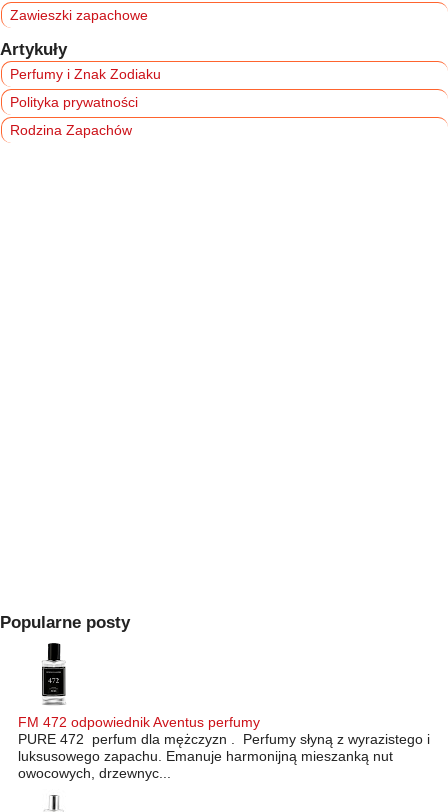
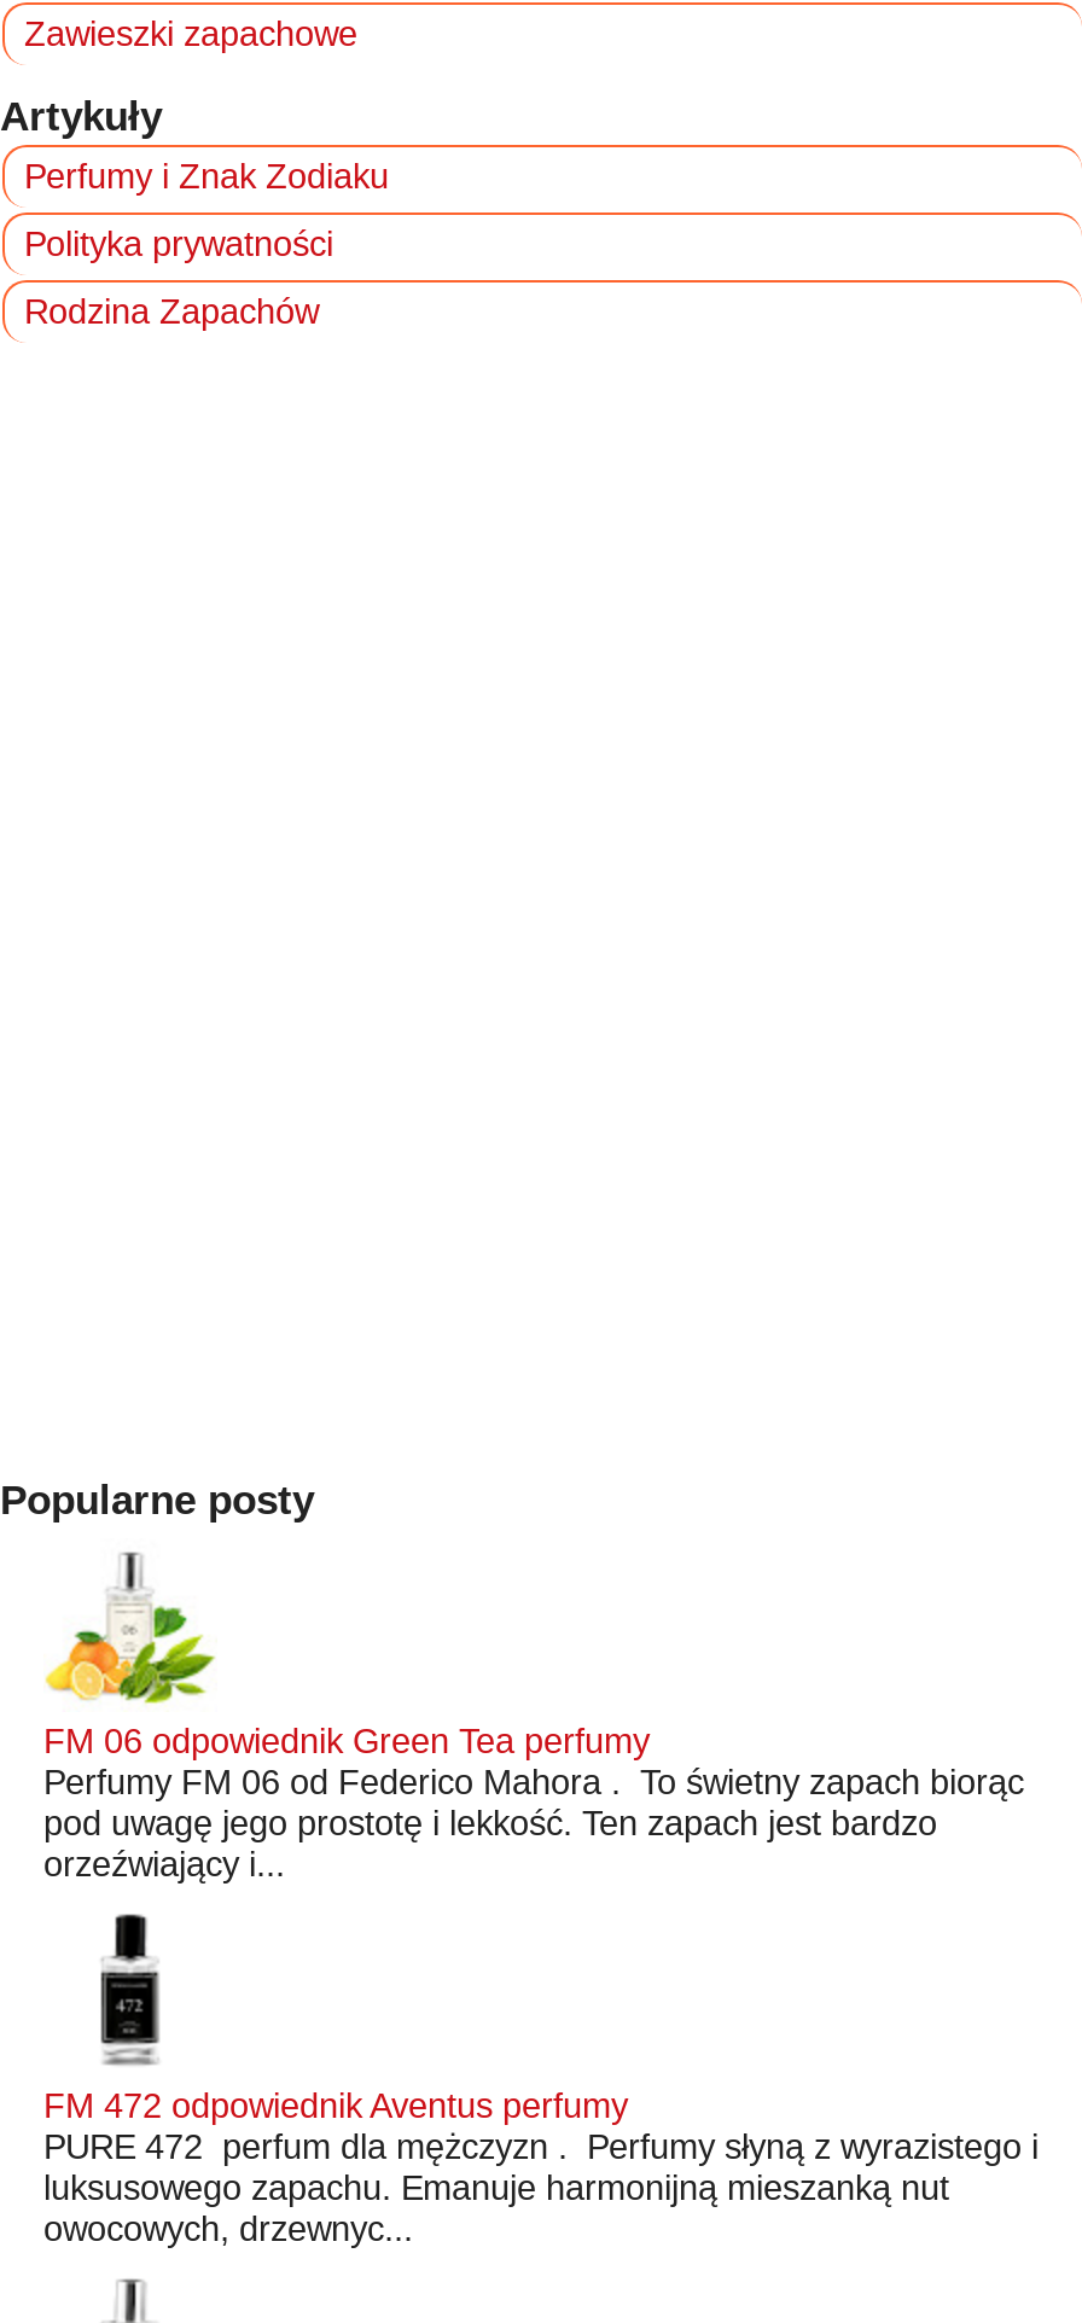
+ [image]
+ FM 06 odpowiednik Green Tea perfumy
+ Perfumy FM 06 od Federico Mahora . To świetny zapach biorąc
+ pod uwagę jego prostotę i lekkość. Ten zapach jest bardzo
+ orzeźwiający i...
